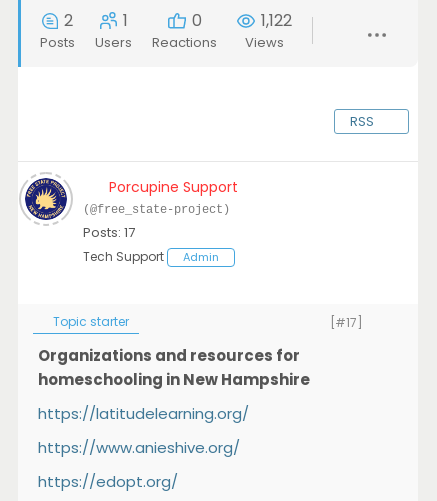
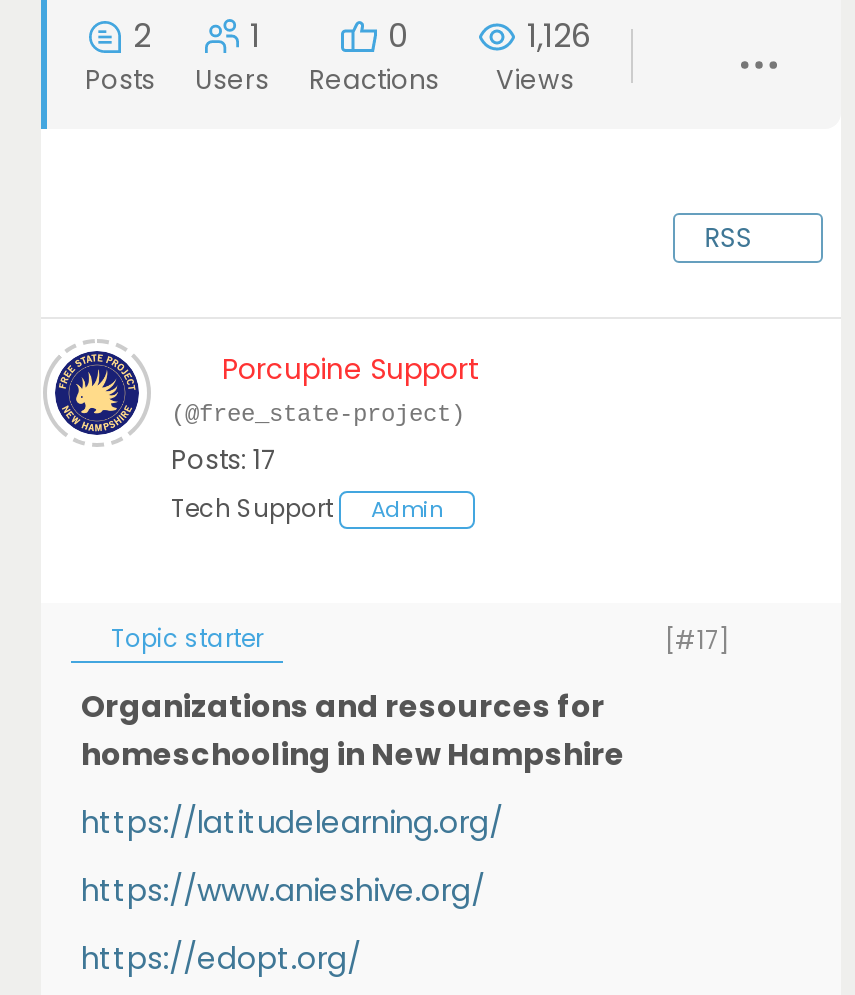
- 1,122
+ 1,126
